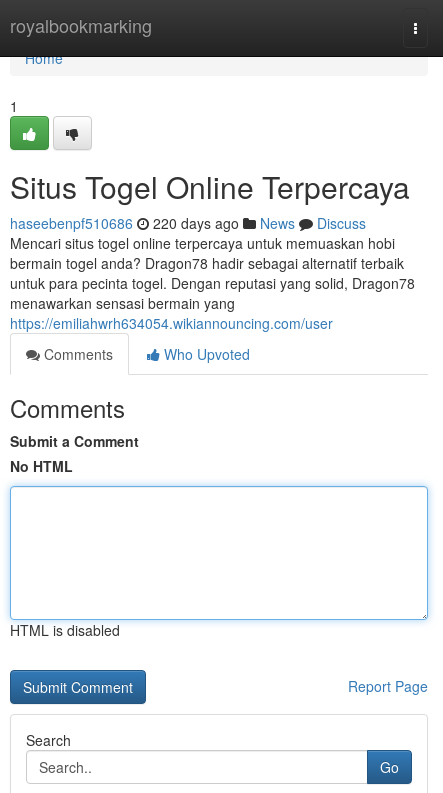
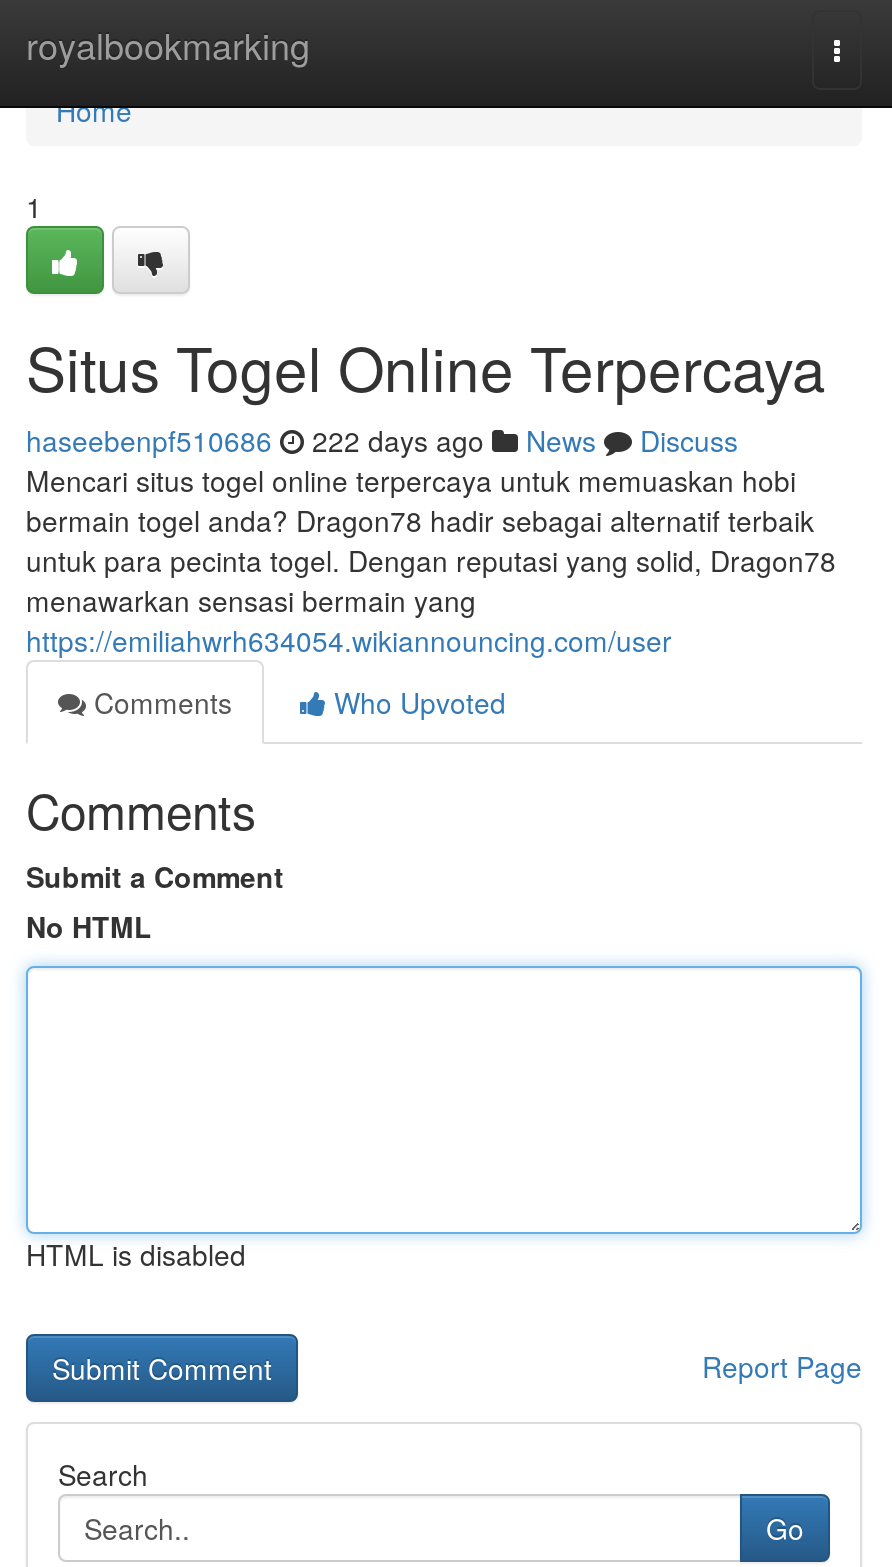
- haseebenpf510686 220 days ago News Discuss
+ haseebenpf510686 222 days ago News Discuss
